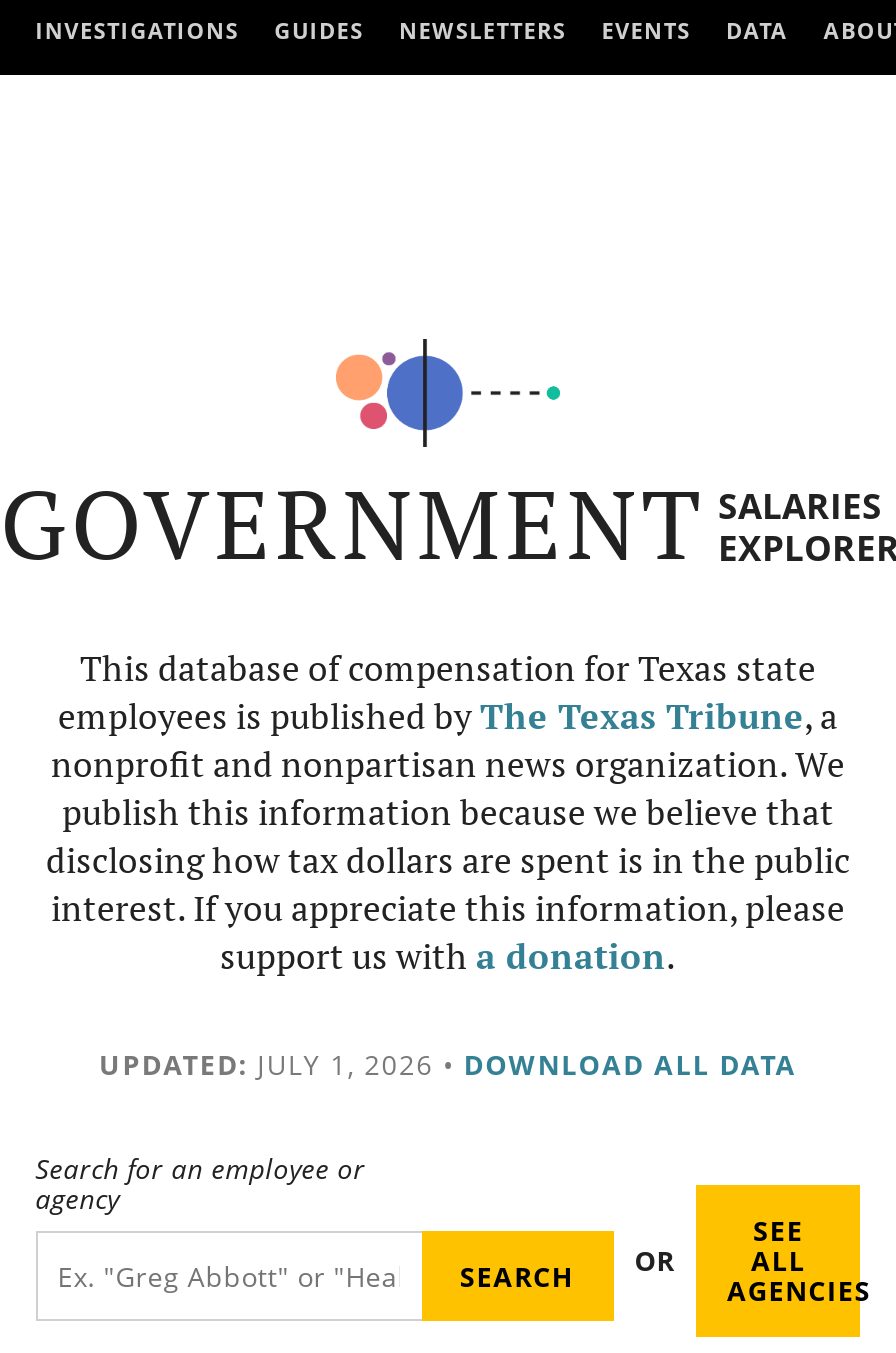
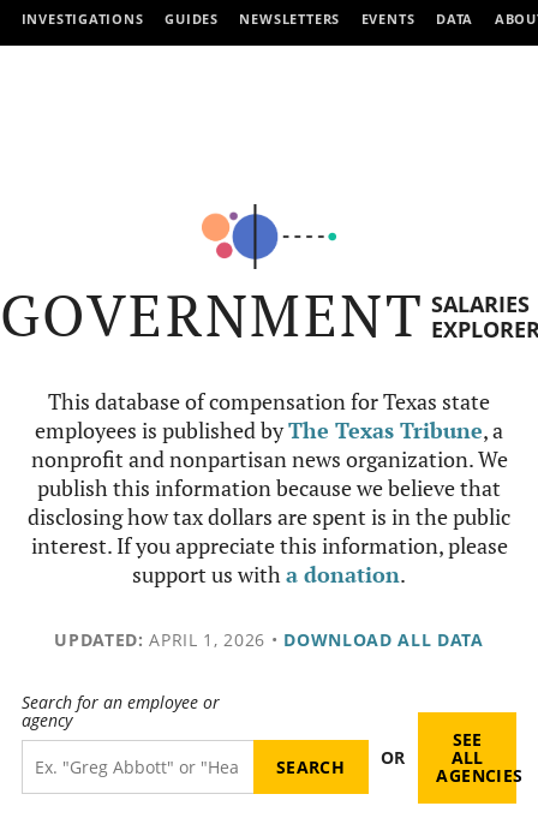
- UPDATED: JULY 1, 2026 • DOWNLOAD ALL DATA
+ UPDATED: APRIL 1, 2026 • DOWNLOAD ALL DATA
